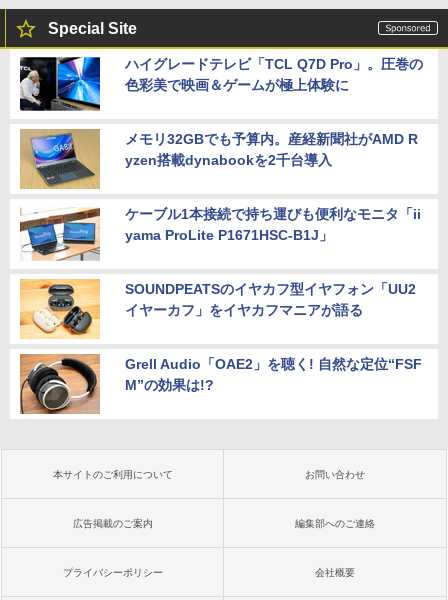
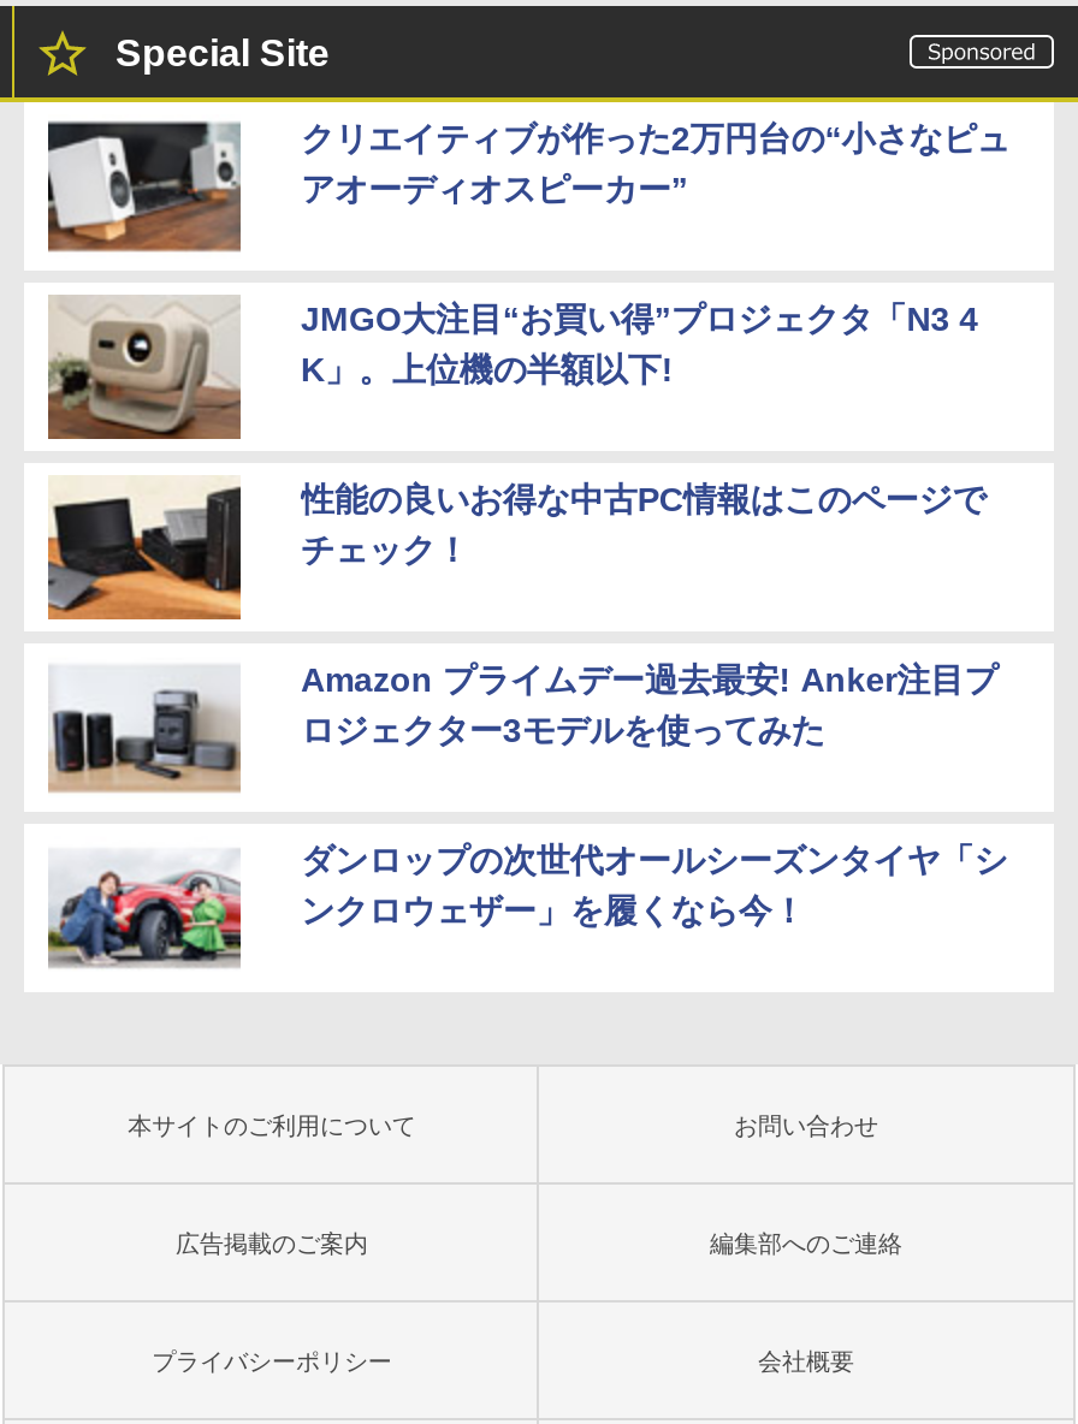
- [image]
- ハイグレードテレビ「TCL Q7D Pro」。圧巻の
- 色彩美で映画＆ゲームが極上体験に
+ [image]
+ クリエイティブが作った2万円台の“小さなピュ
+ アオーディオスピーカー”

- [image]
- メモリ32GBでも予算内。産経新聞社がAMD R
- yzen搭載dynabookを2千台導入
+ [image]
+ JMGO大注目“お買い得”プロジェクタ「N3 4
+ K」。上位機の半額以下!

- [image]
- ケーブル1本接続で持ち運びも便利なモニタ「ii
- yama ProLite P1671HSC-B1J」
+ [image]
+ 性能の良いお得な中古PC情報はこのページで
+ チェック！

- [image]
- SOUNDPEATSのイヤカフ型イヤフォン「UU2
- イヤーカフ」をイヤカフマニアが語る
+ [image]
+ Amazon プライムデー過去最安! Anker注目プ
+ ロジェクター3モデルを使ってみた

- [image]
- Grell Audio「OAE2」を聴く! 自然な定位“FSF
- M”の効果は!?
+ [image]
+ ダンロップの次世代オールシーズンタイヤ「シ
+ ンクロウェザー」を履くなら今！
